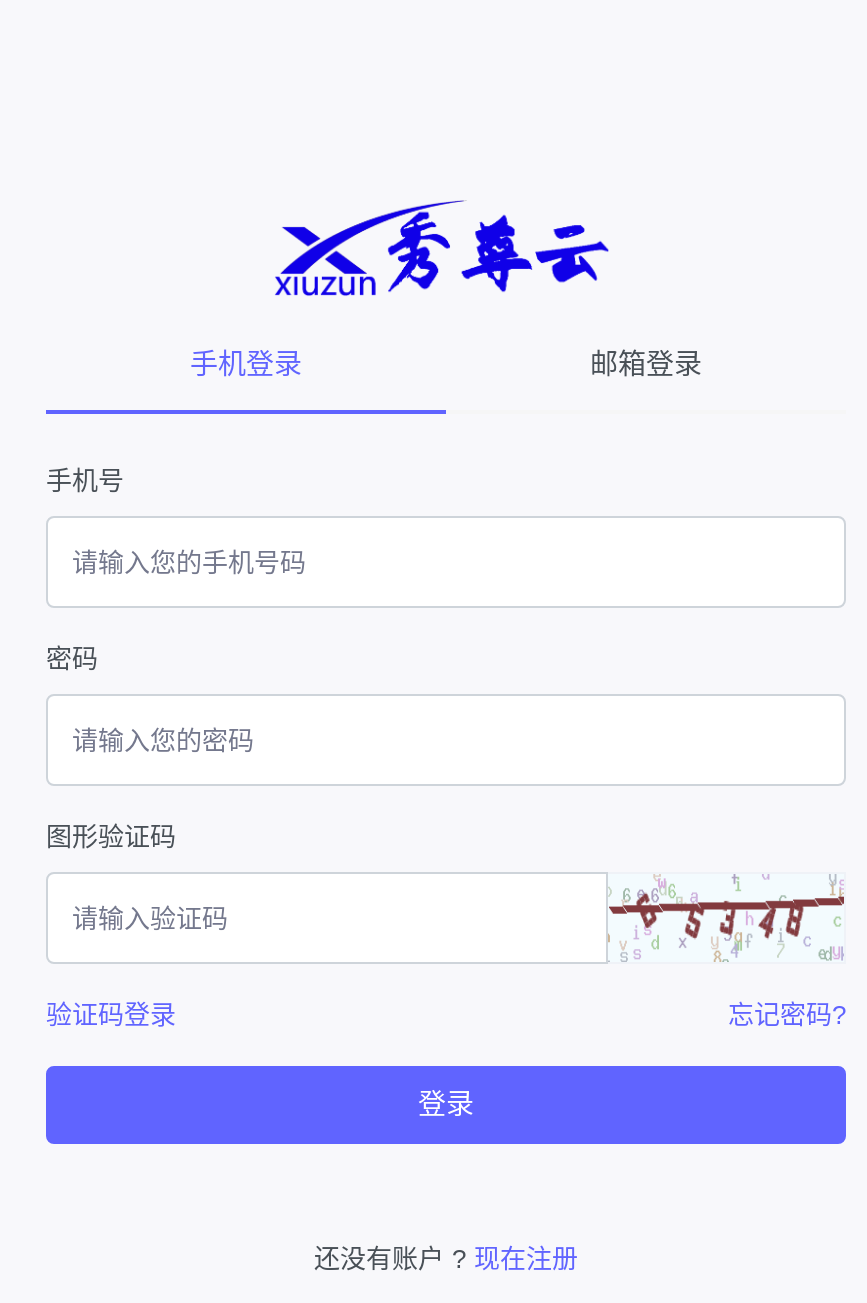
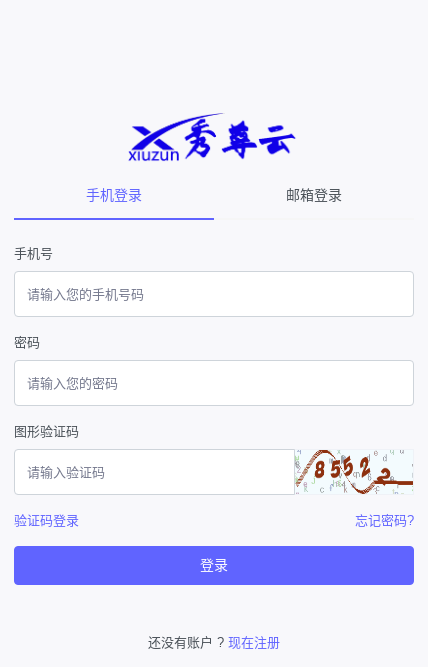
- [image]
+ [image]
